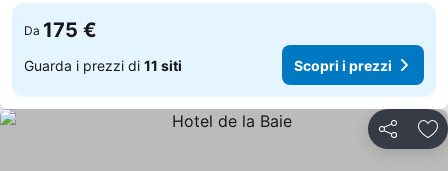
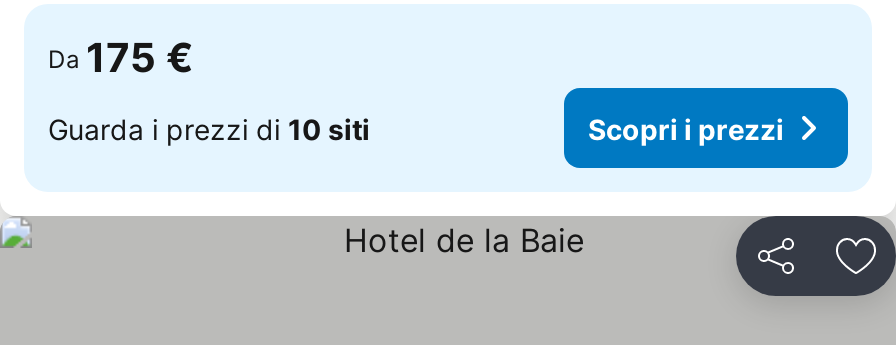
- Guarda i prezzi di 11 siti
+ Guarda i prezzi di 10 siti
